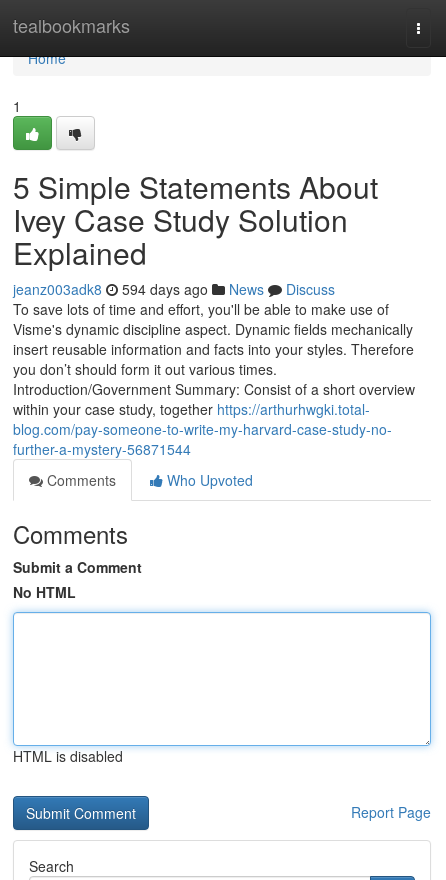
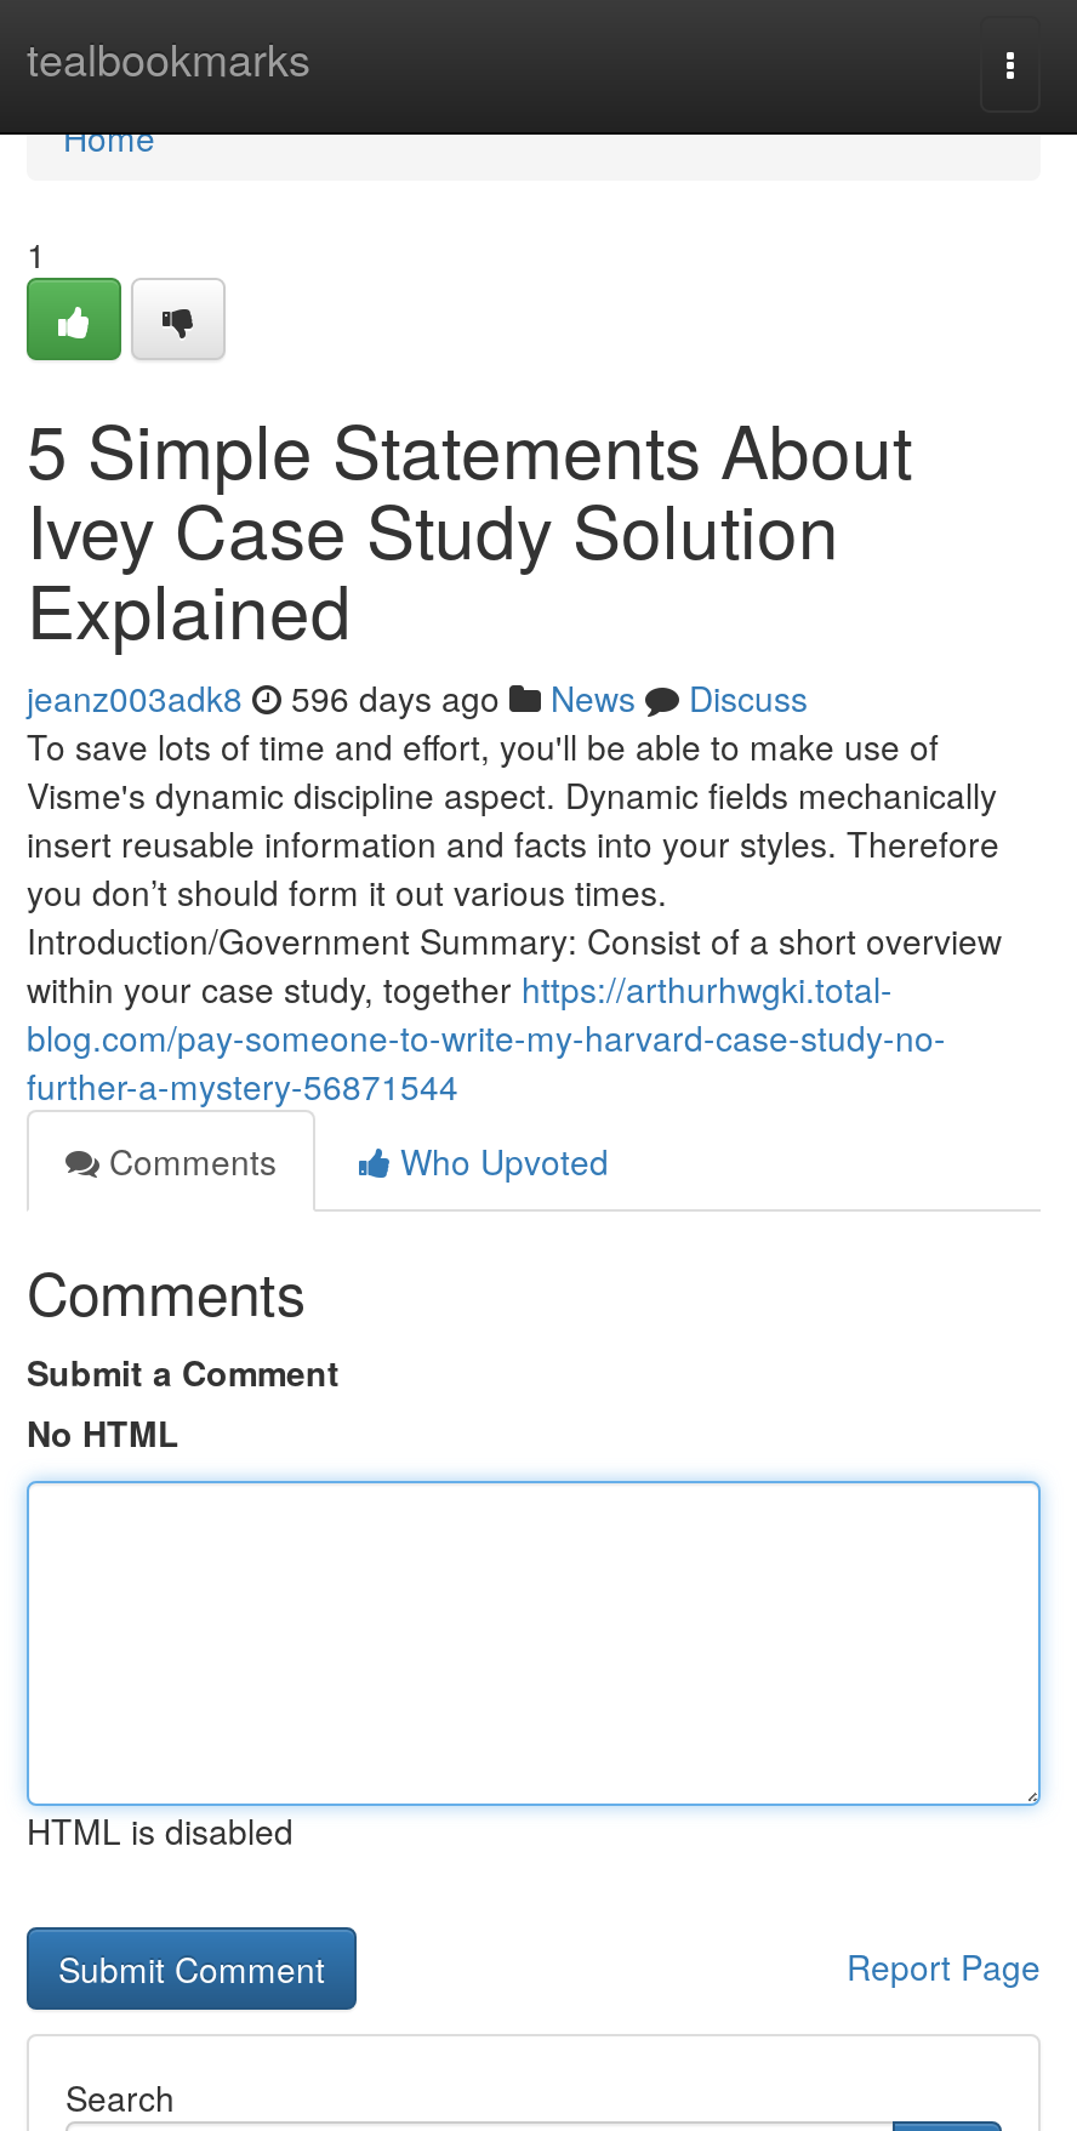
- jeanz003adk8 594 days ago News Discuss
+ jeanz003adk8 596 days ago News Discuss
